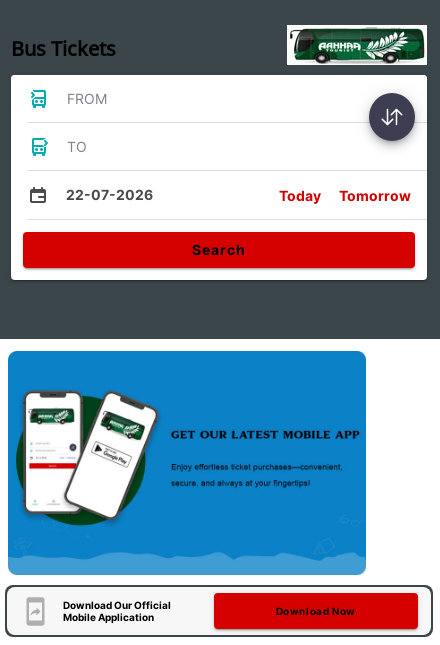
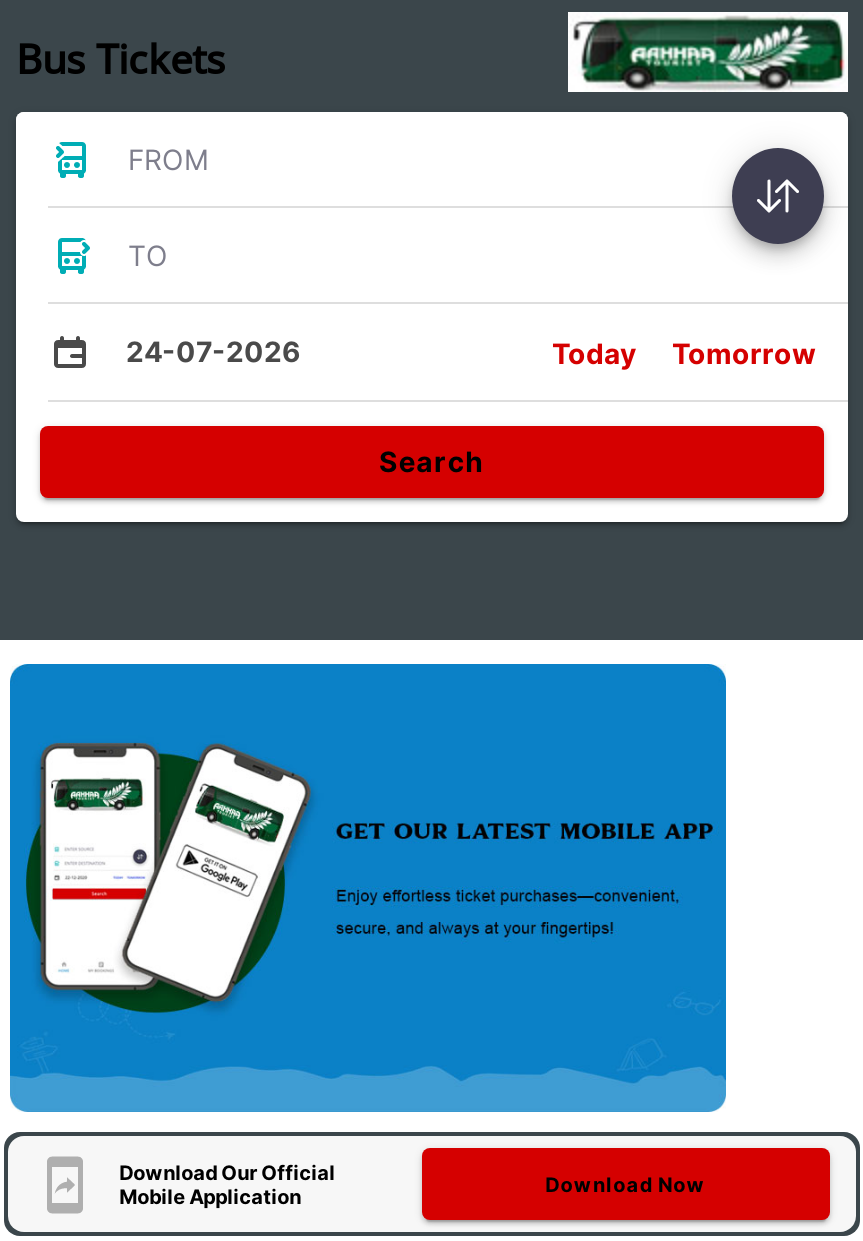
- 22-07-2026
+ 24-07-2026
